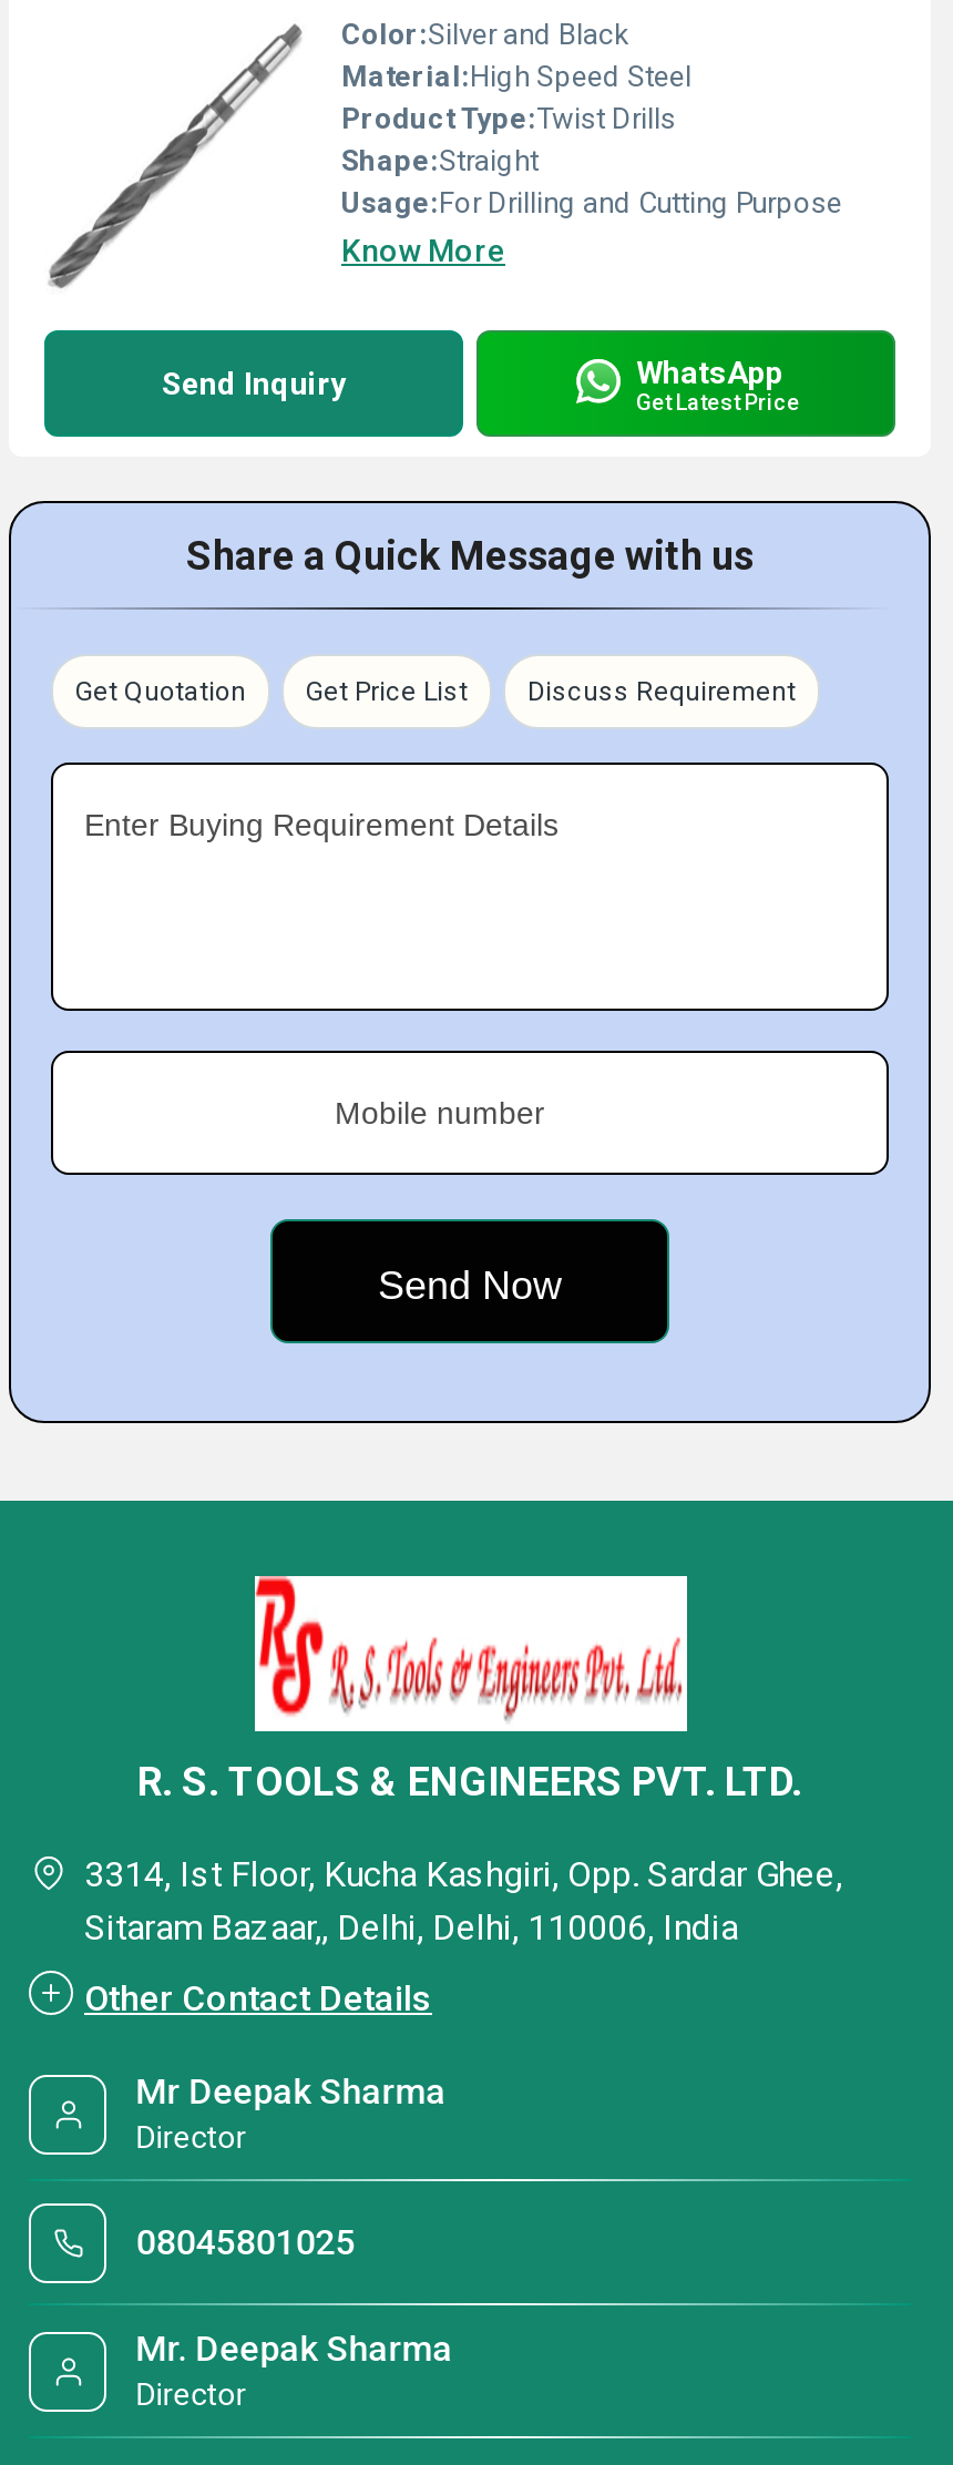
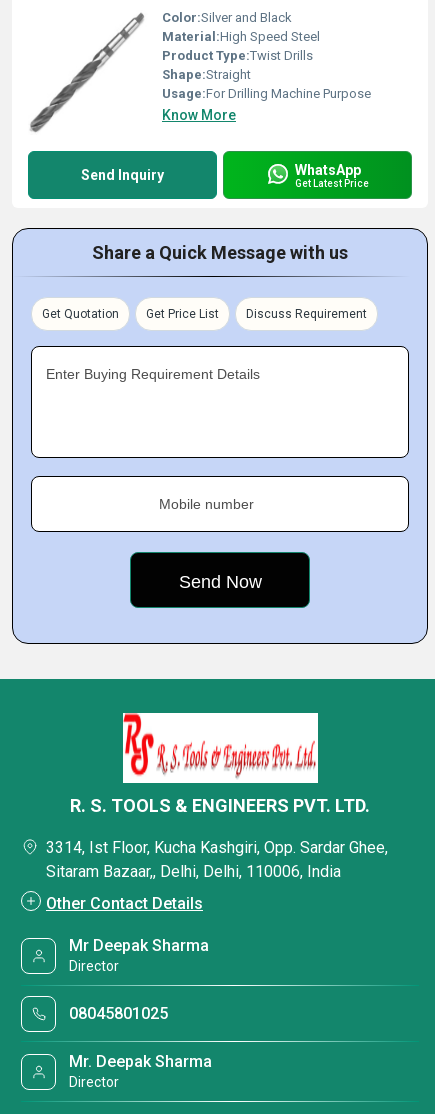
- Usage:For Drilling and Cutting Purpose
+ Usage:For Drilling Machine Purpose
